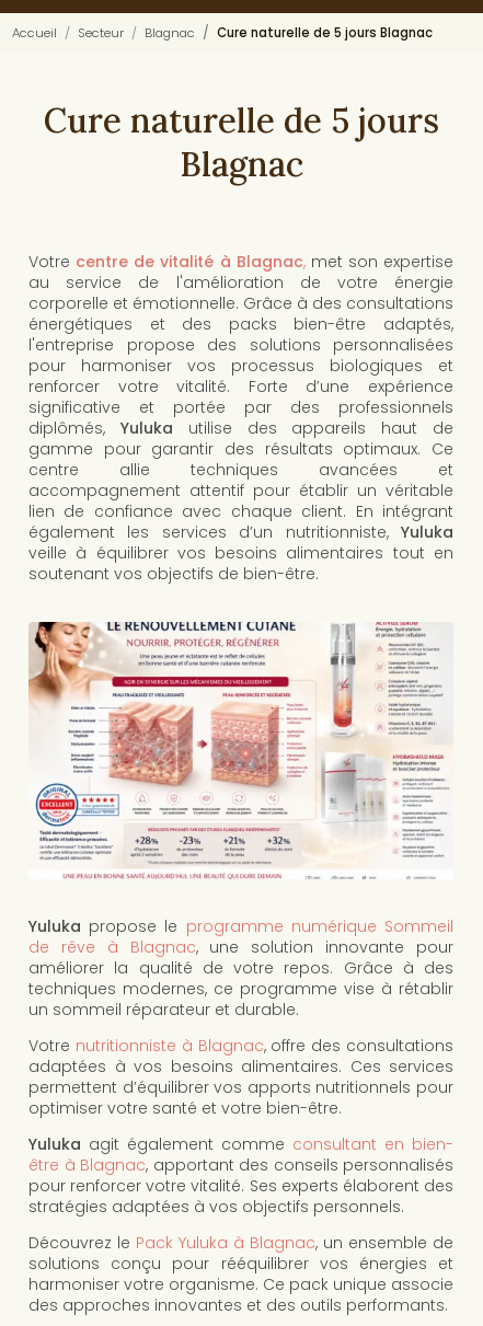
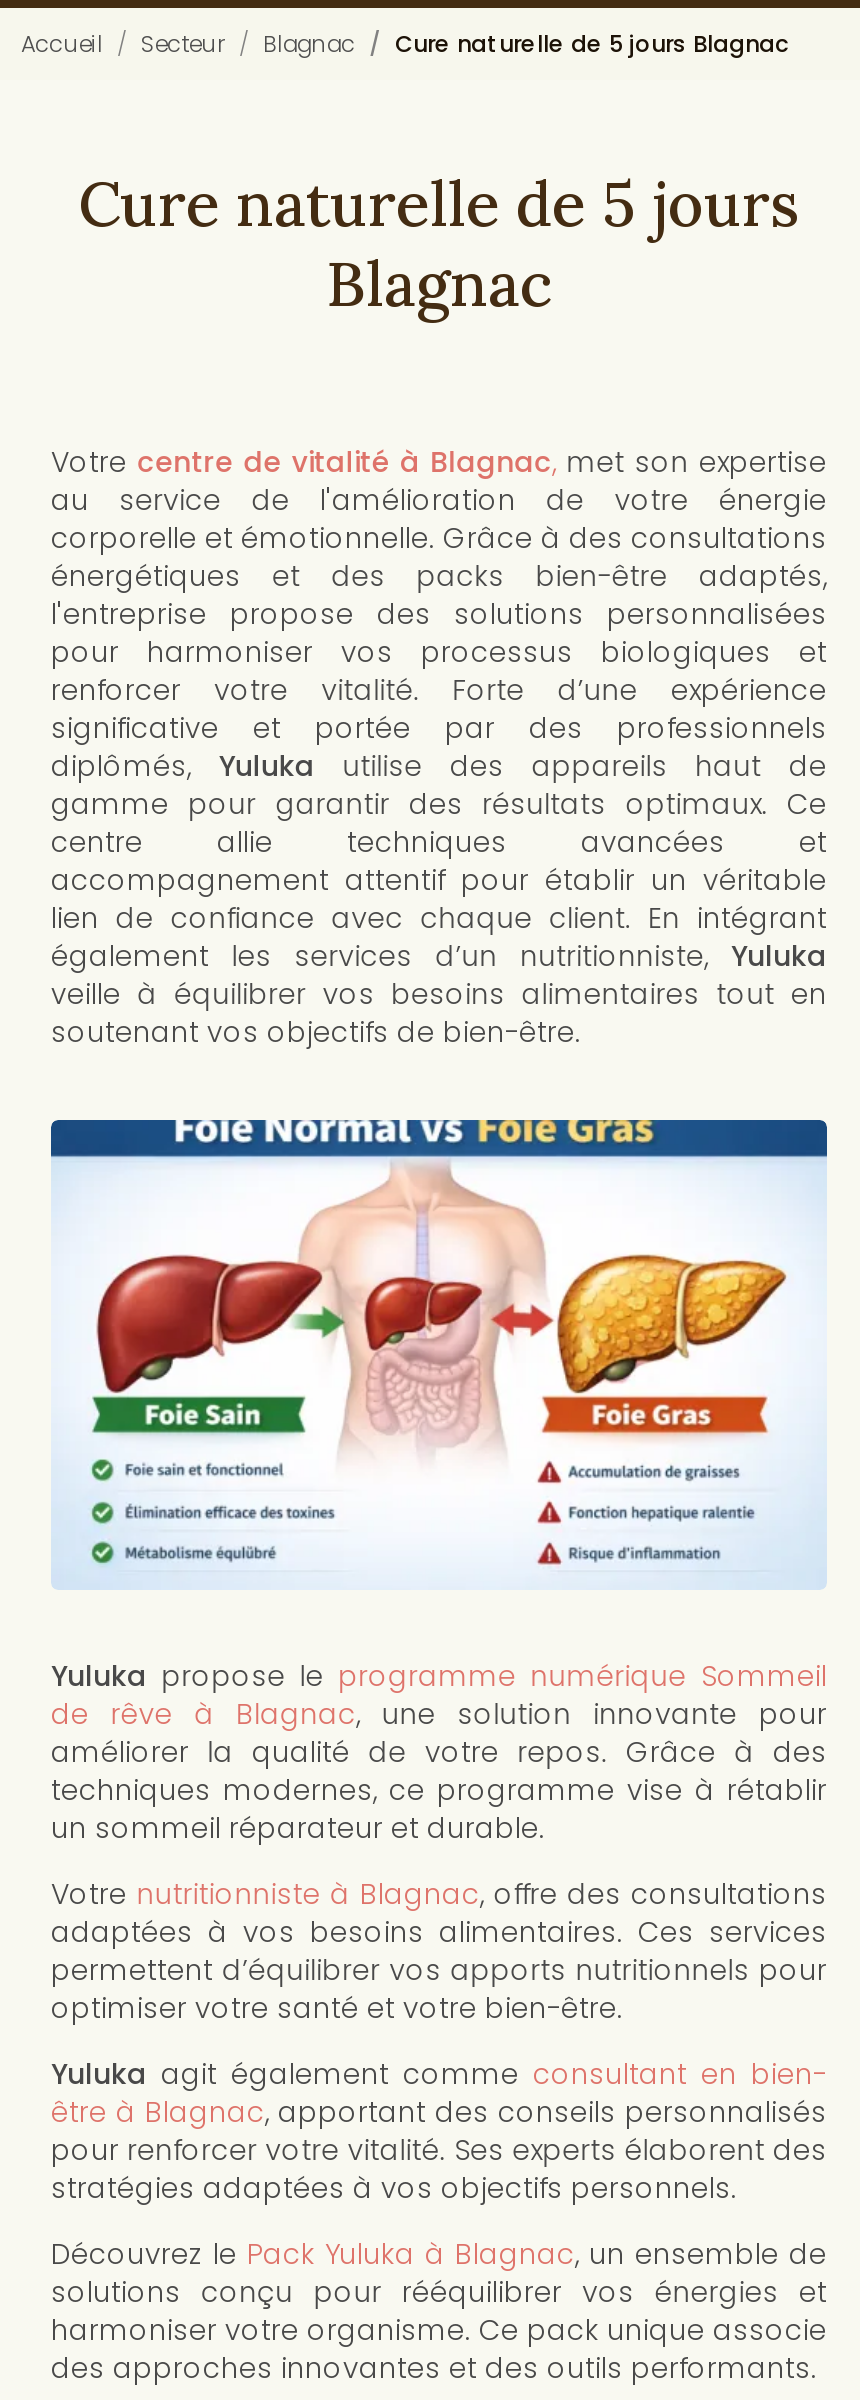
- [image]
+ [image]
